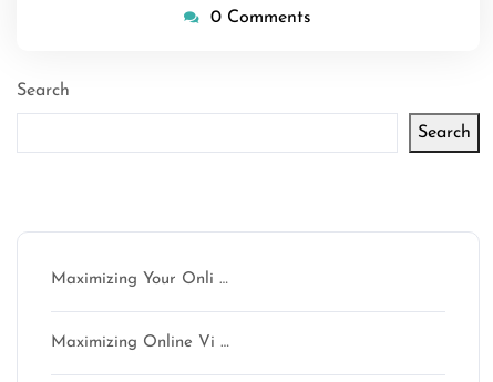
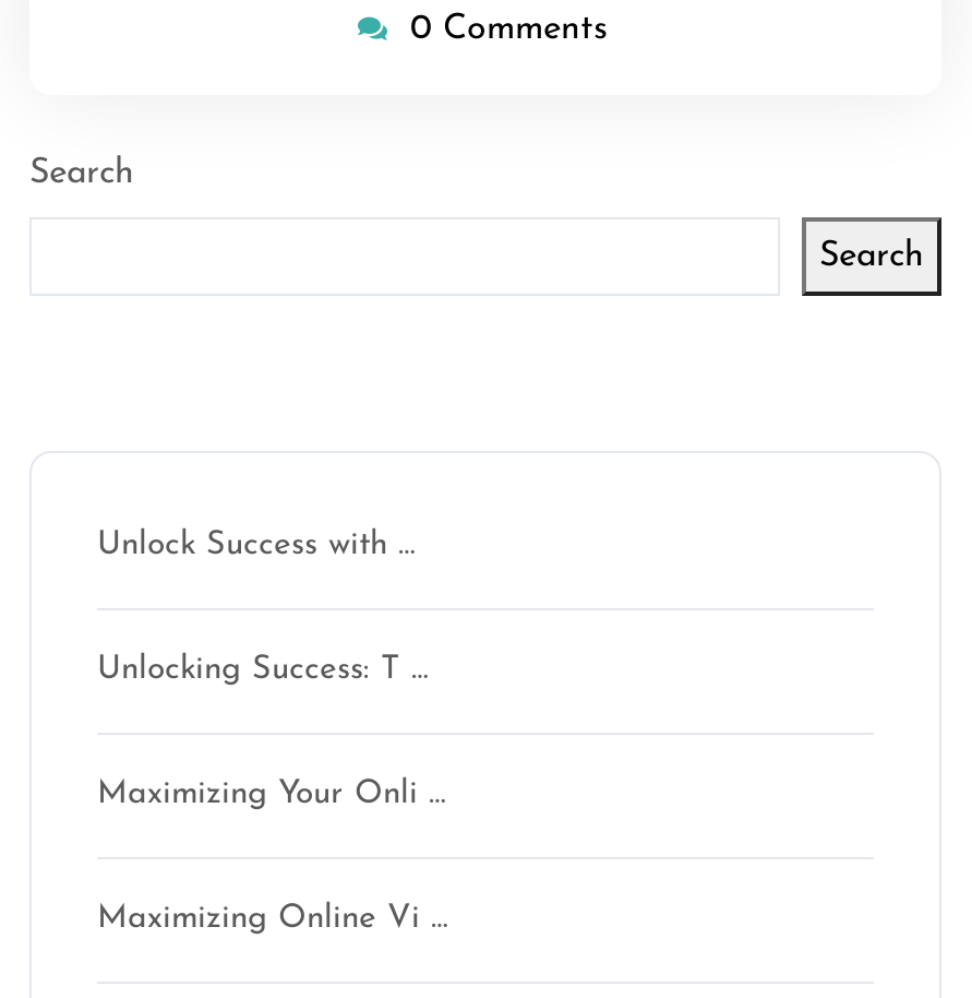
+ Unlock Success with …

+ Unlocking Success: T …
